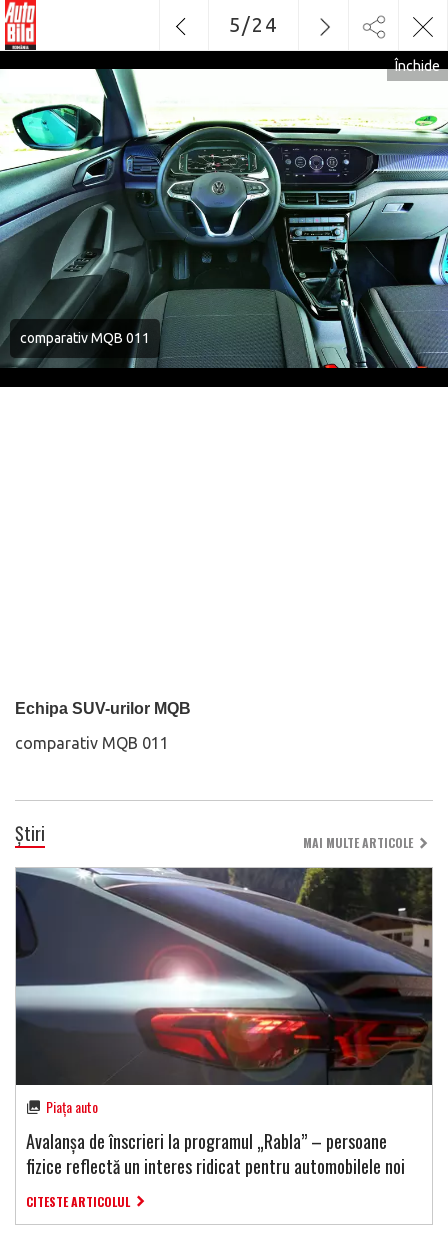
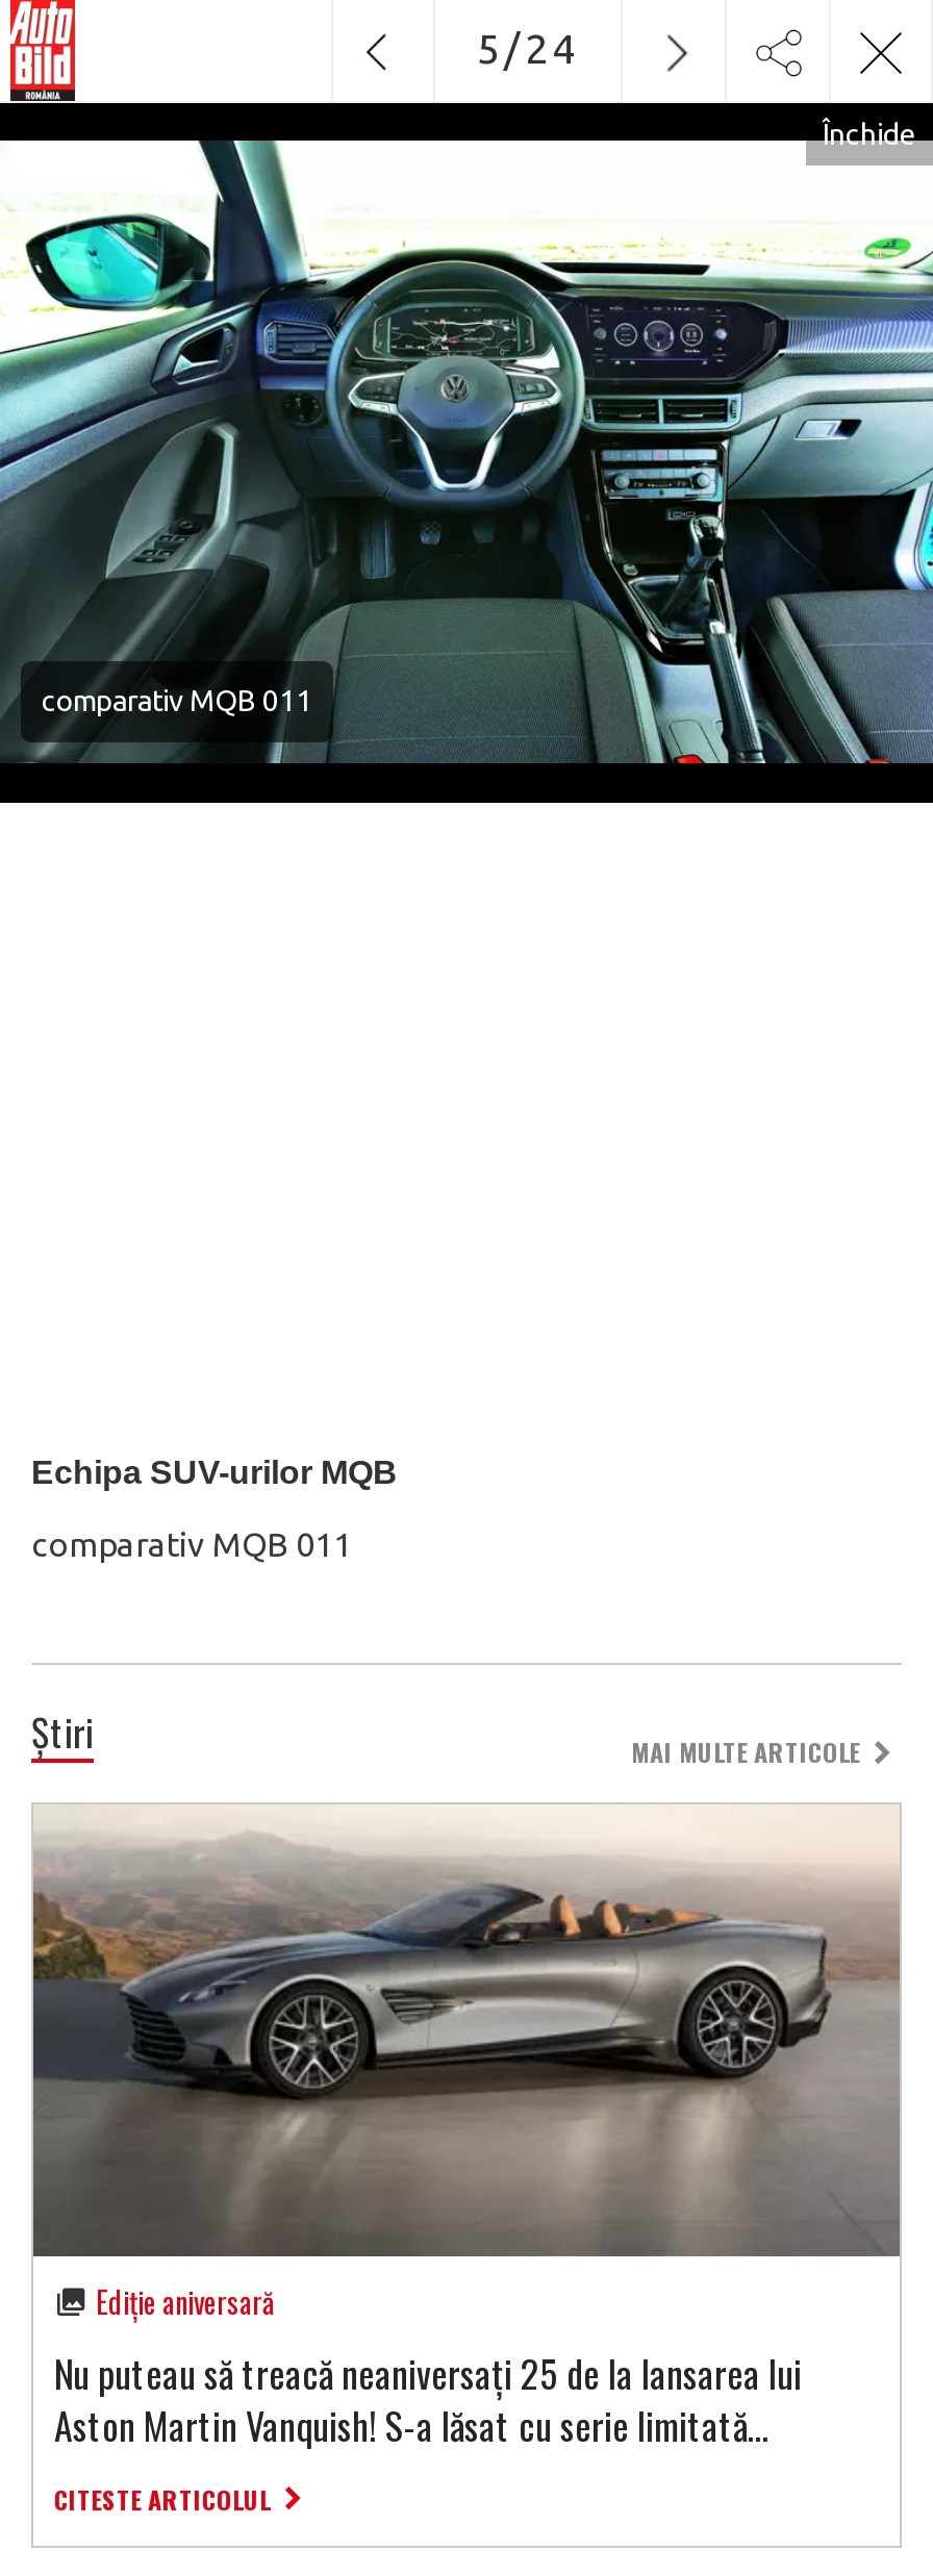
- [image]
- Piața auto
- Avalanșa de înscrieri la programul „Rabla” – persoane
- fizice reflectă un interes ridicat pentru automobilele noi
+ [image]
+ Ediție aniversară
+ Nu puteau să treacă neaniversați 25 de la lansarea lui
+ Aston Martin Vanquish! S-a lăsat cu serie limitată…
